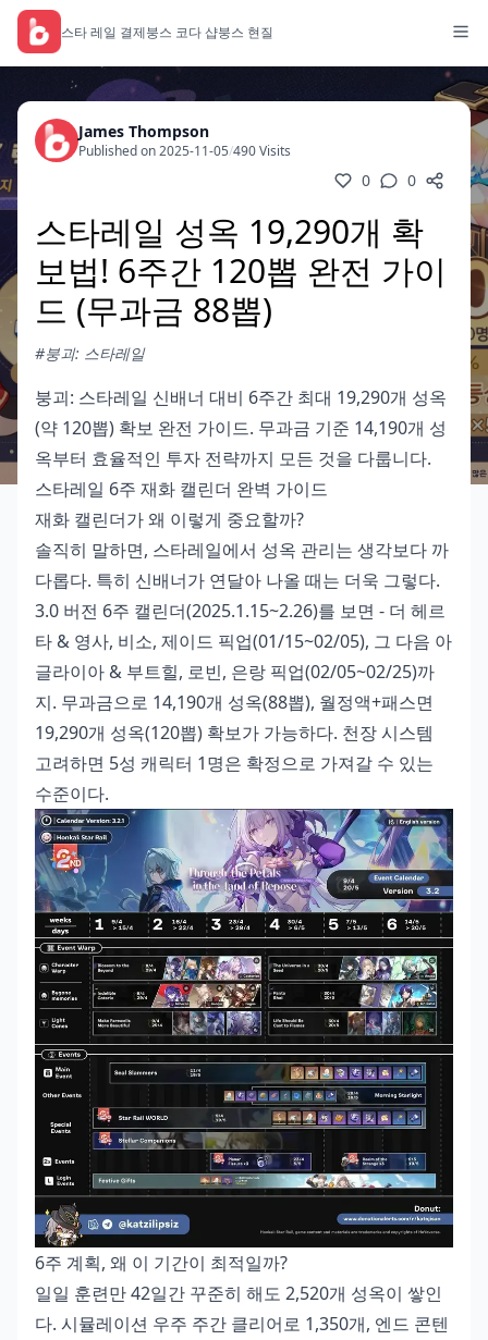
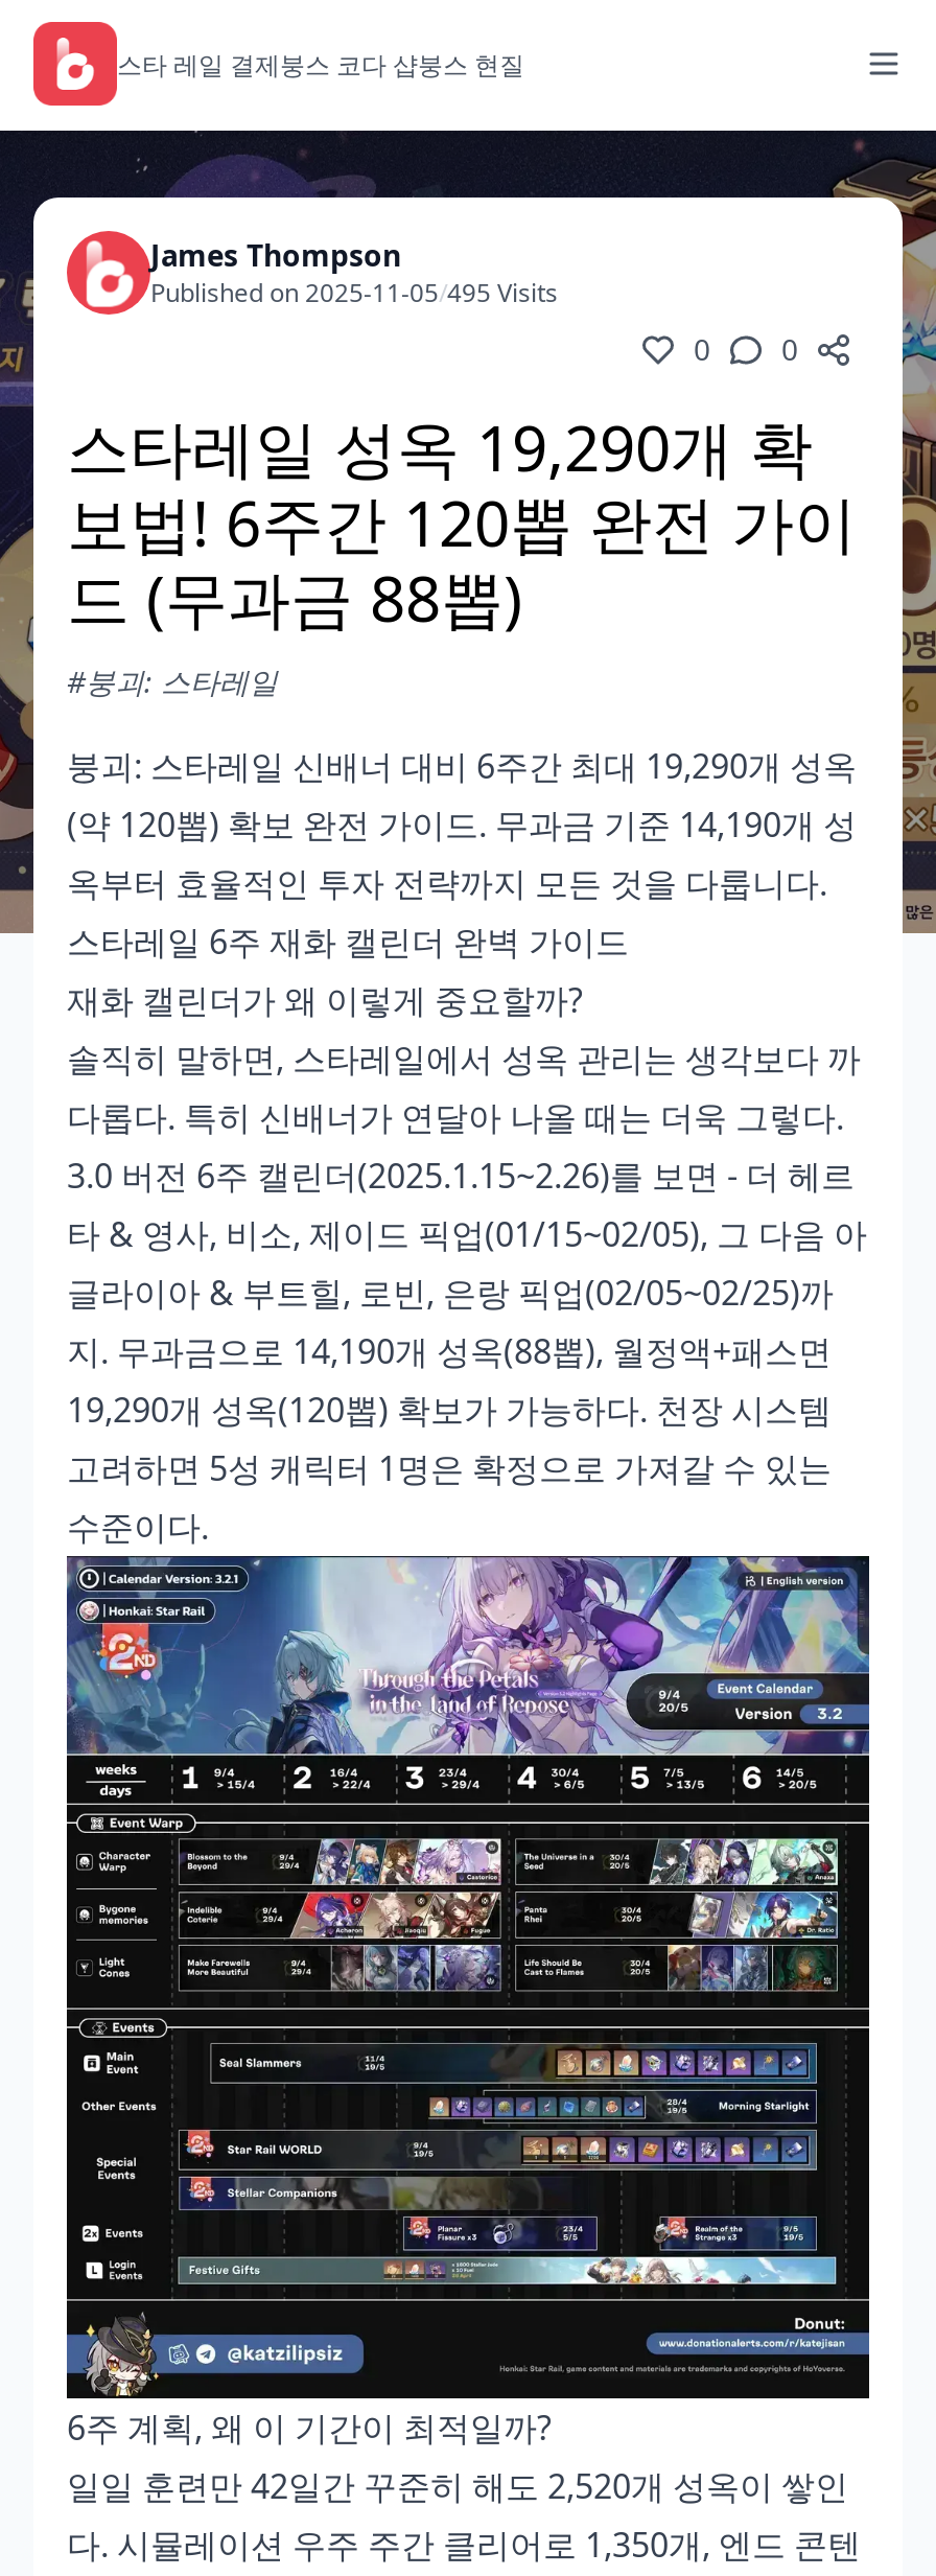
- Published on 2025-11-05 / 490 Visits
+ Published on 2025-11-05 / 495 Visits
